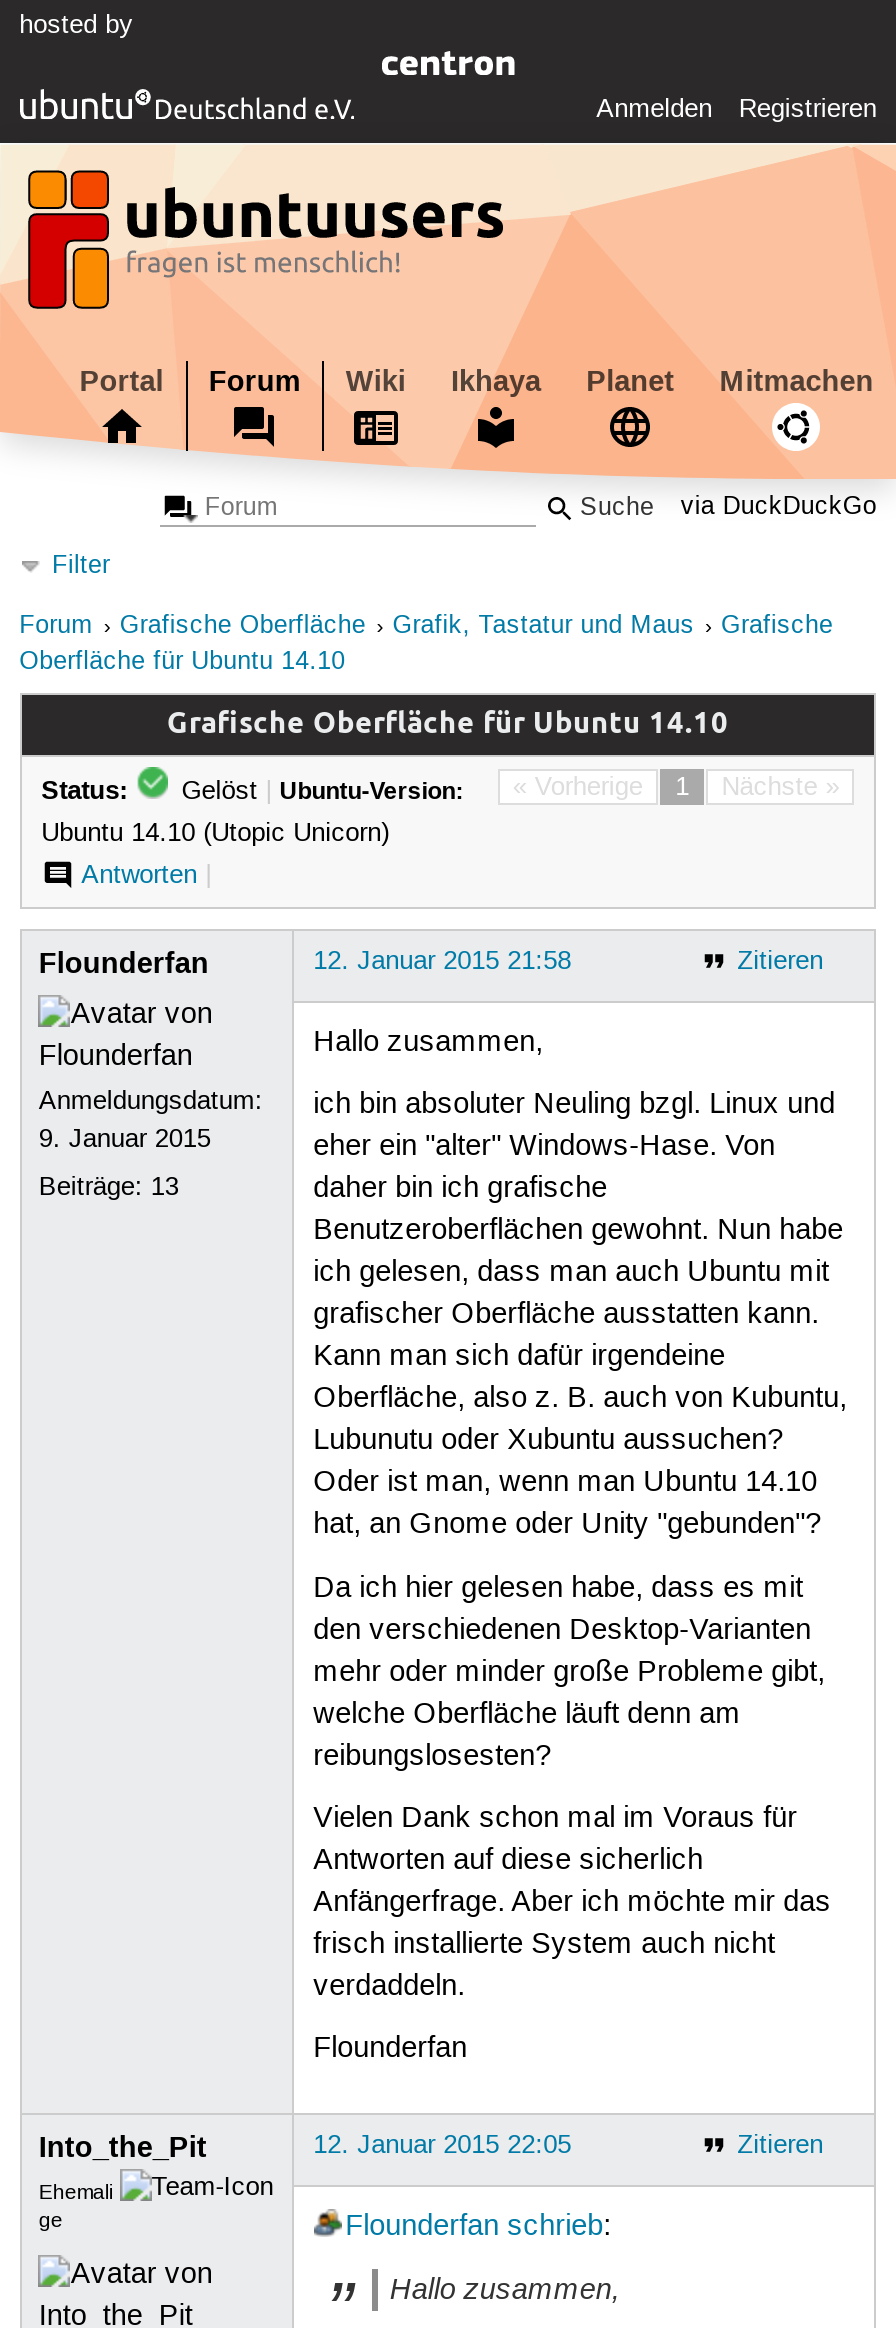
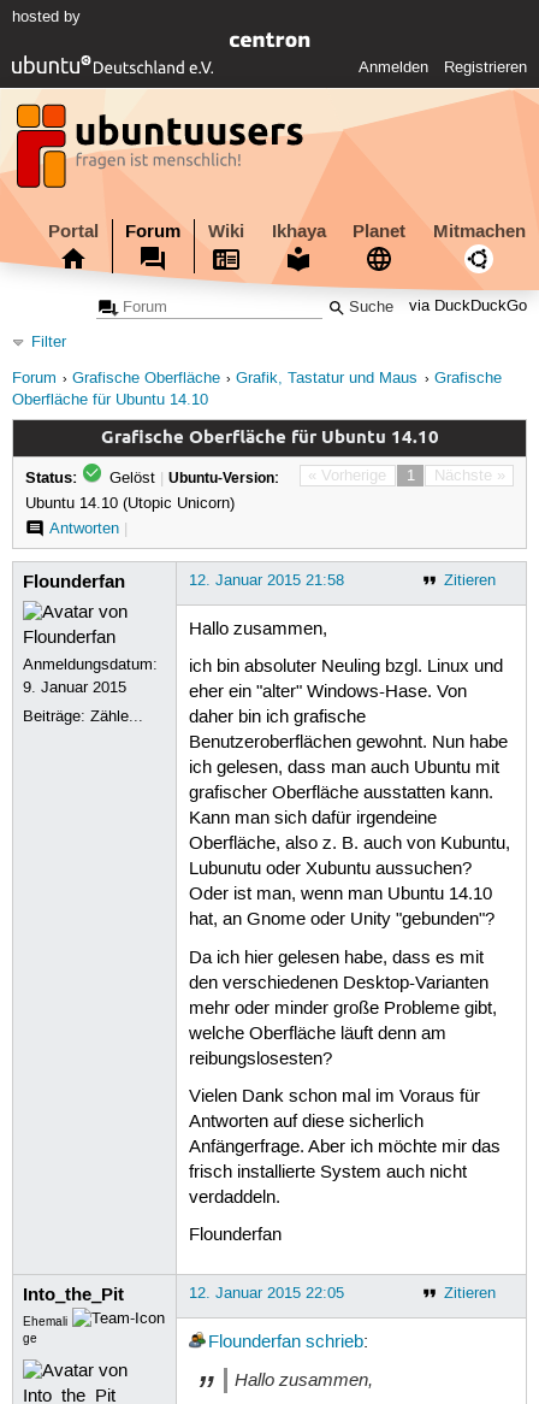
- Beiträge: 13
+ Beiträge: Zähle...
